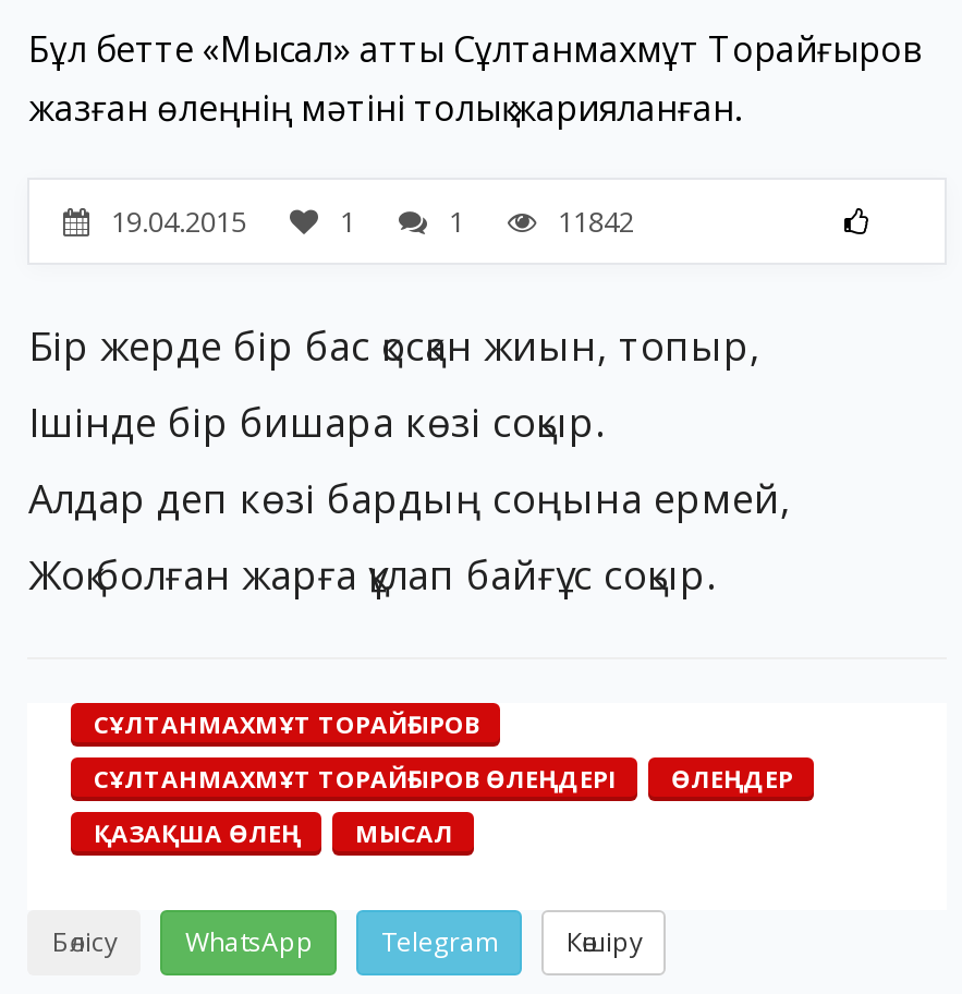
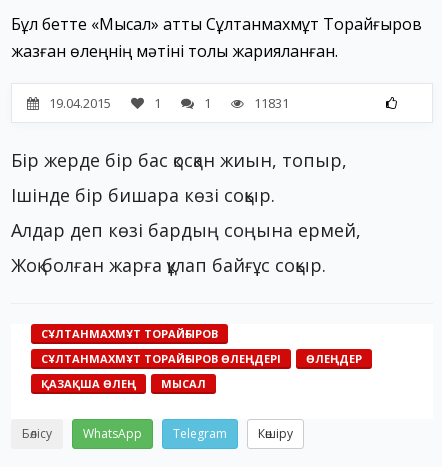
- 11842
+ 11831
